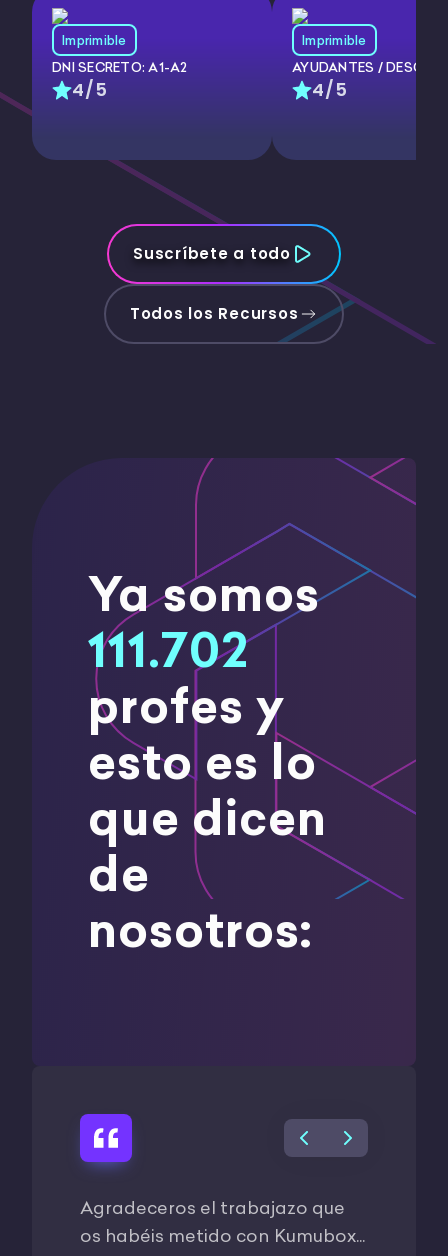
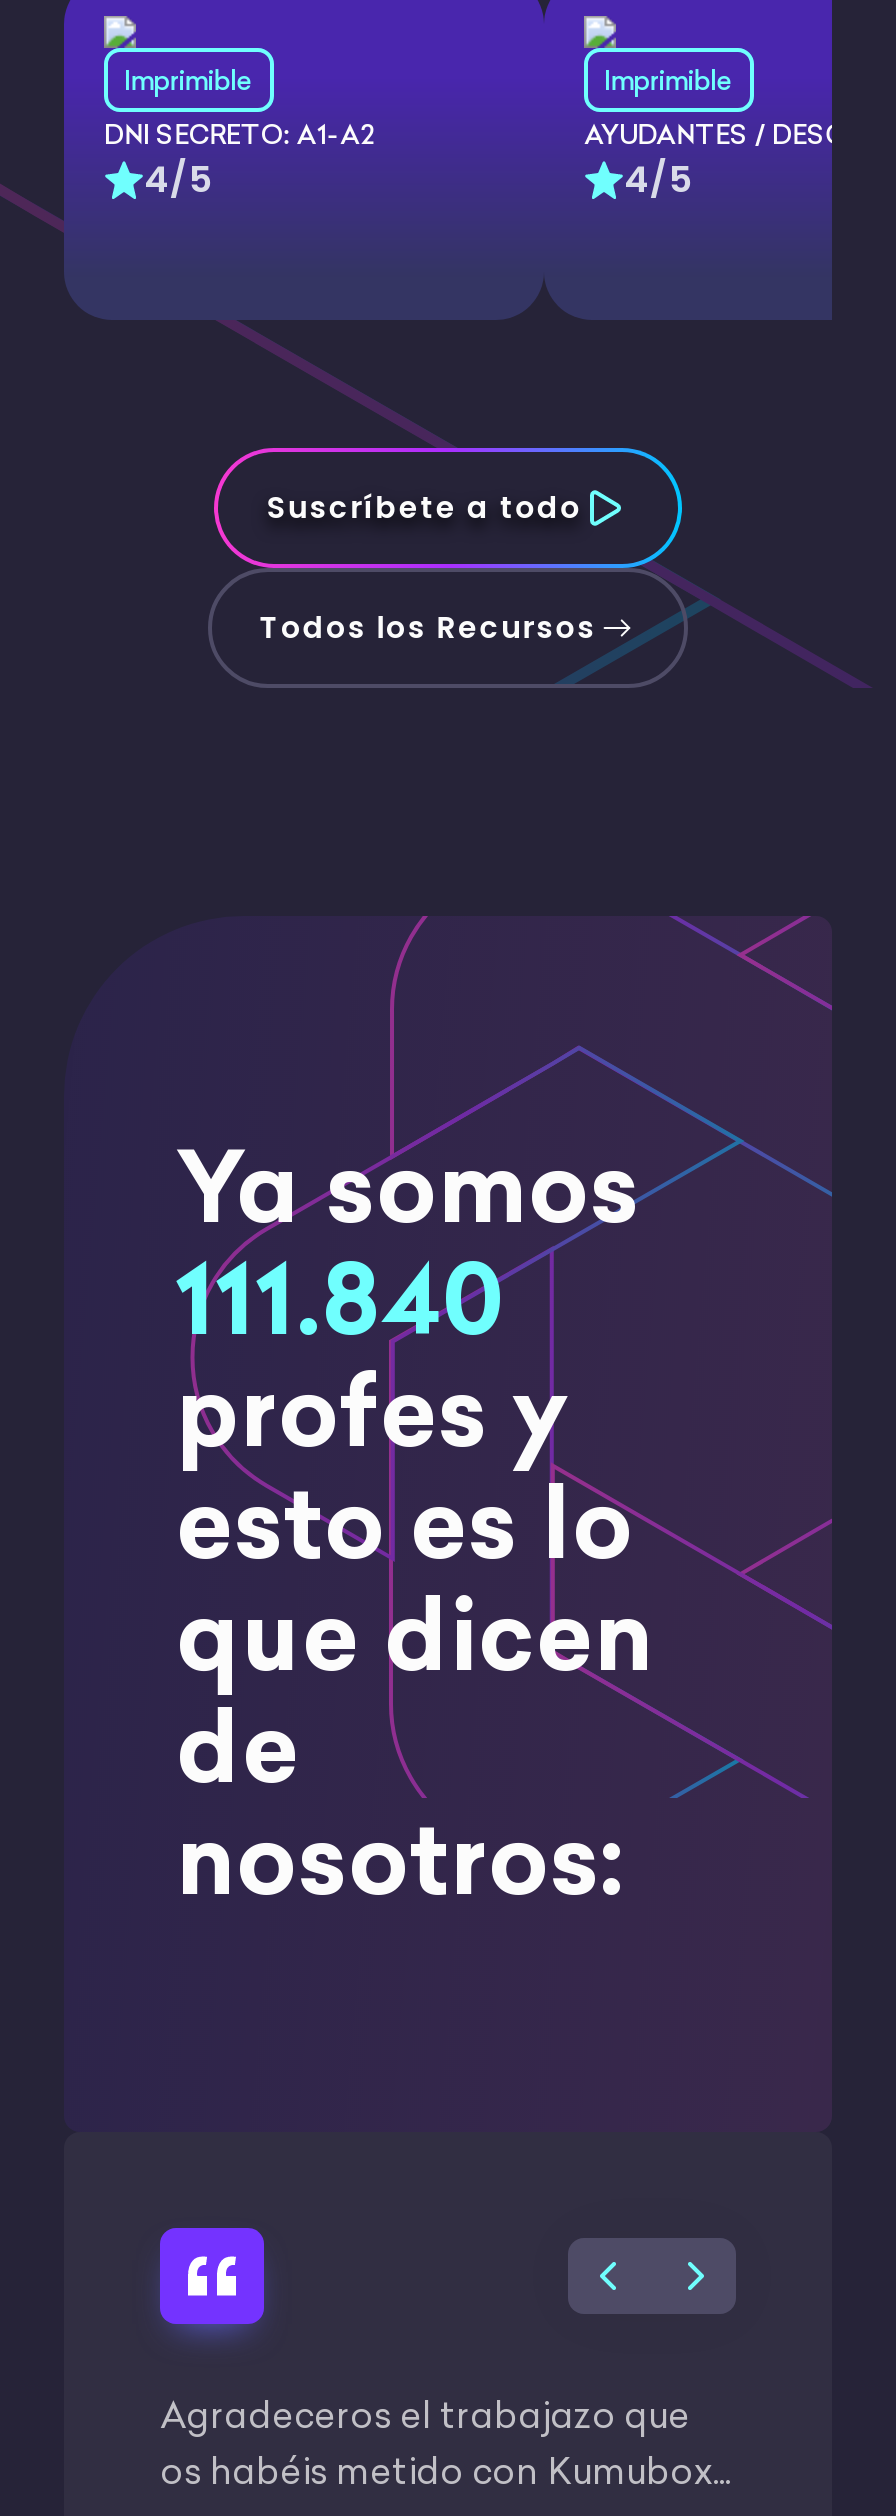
- 111.702
+ 111.840
